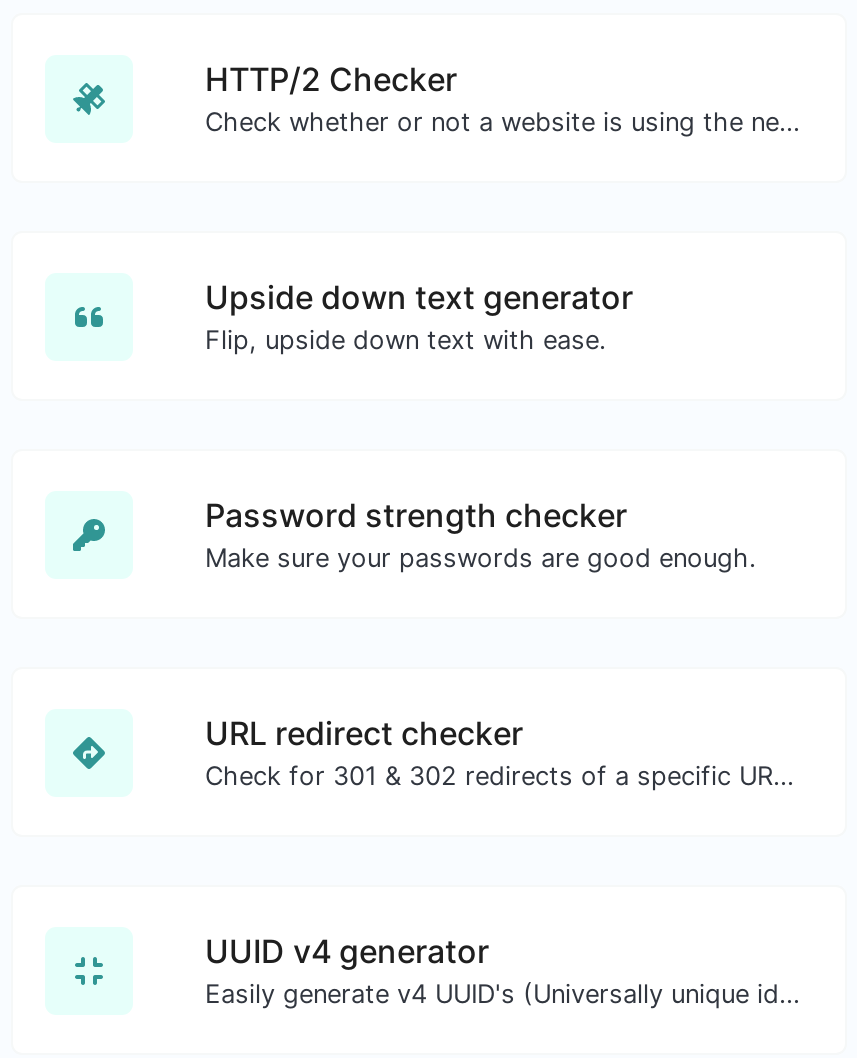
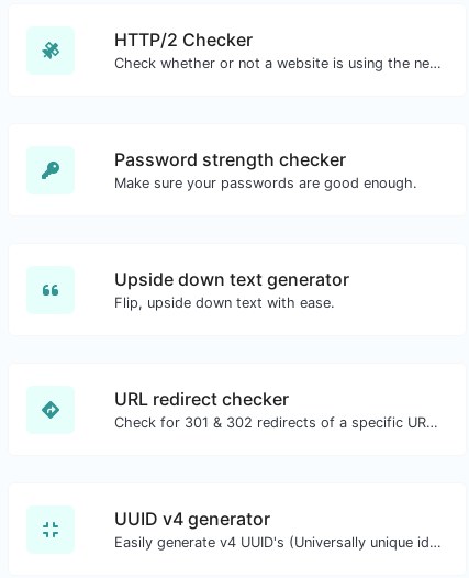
moved down: Upside down text generator | Flip, upside down text with ease.

moved up: Password strength checker | Make sure your passwords are good enough.
